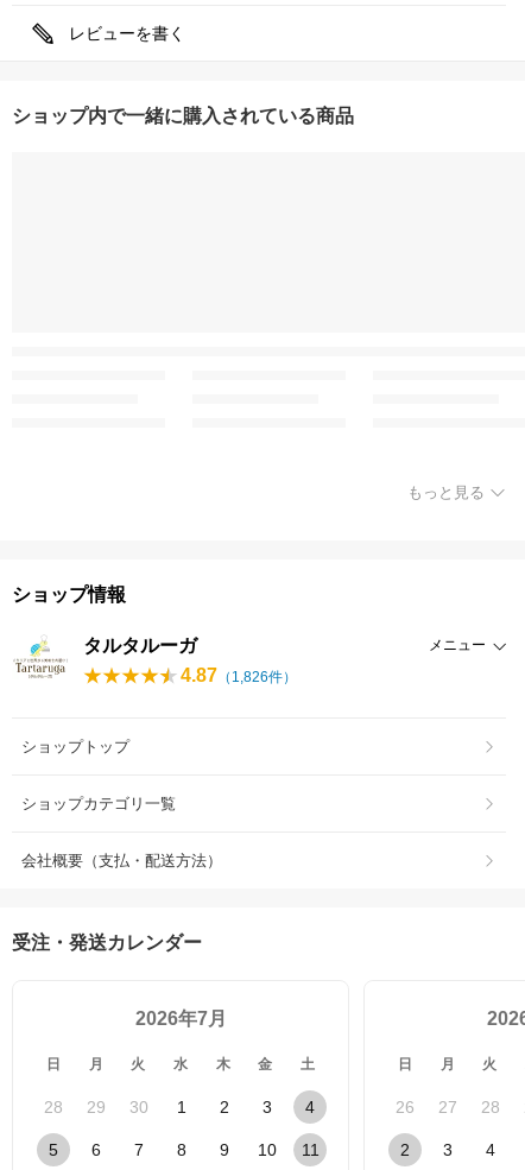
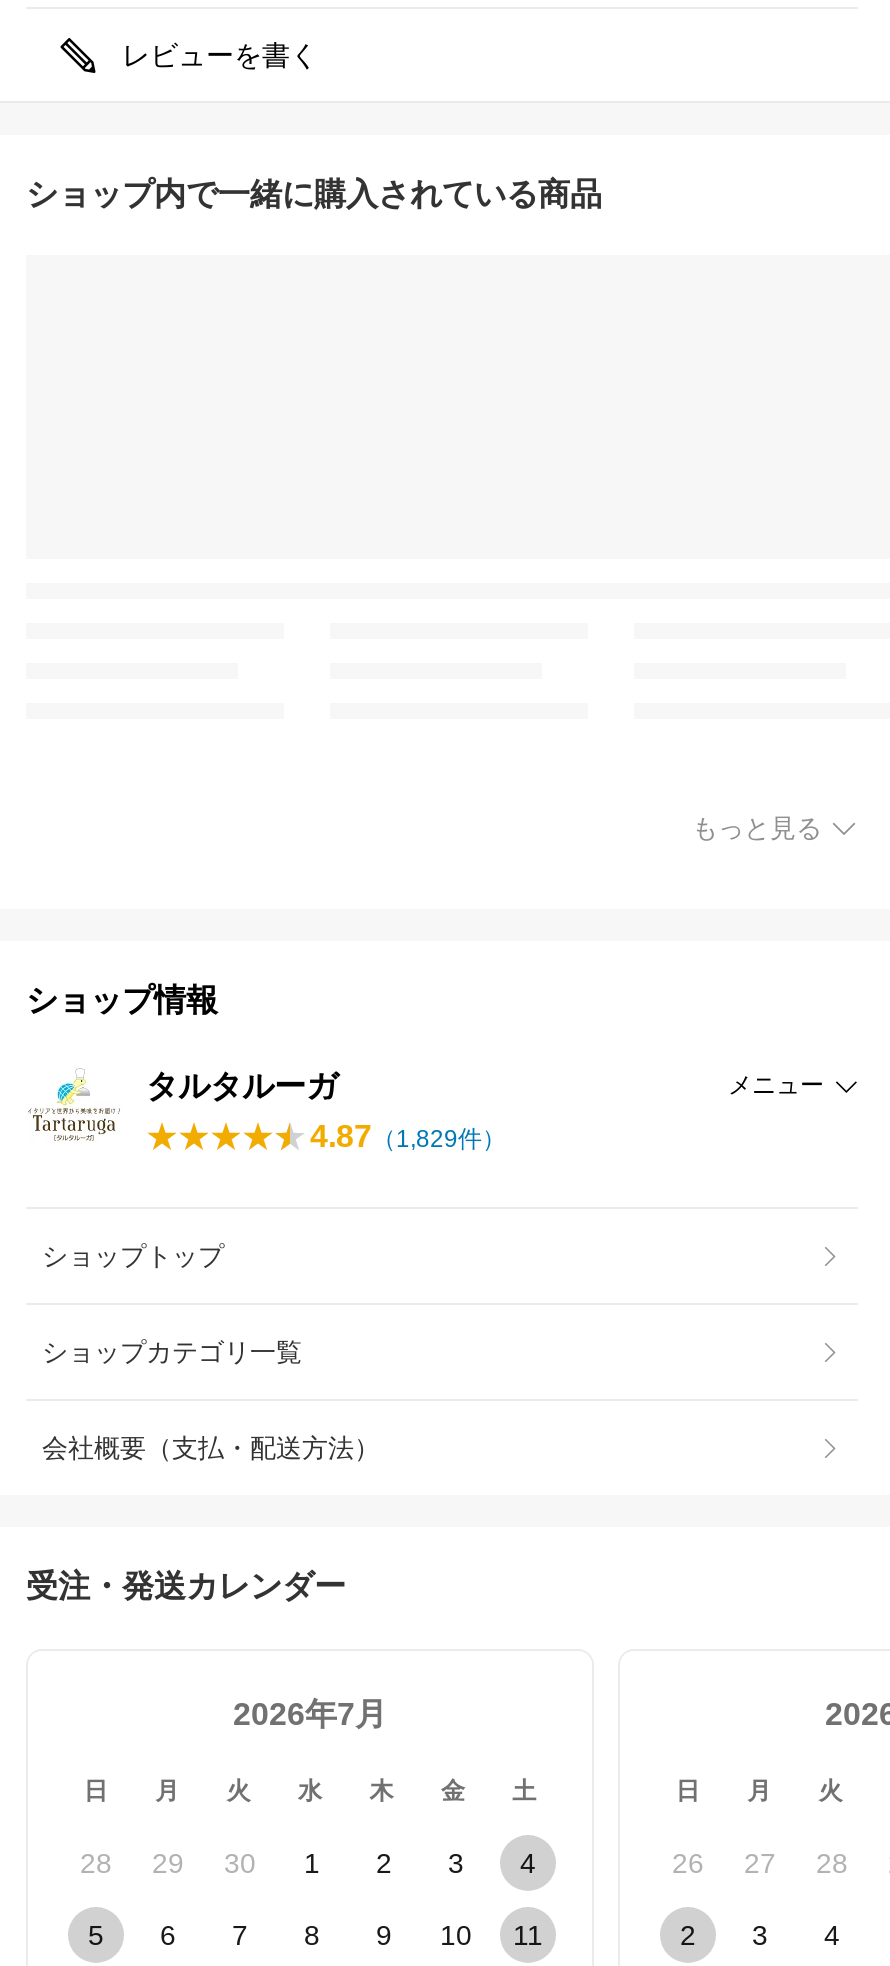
- 4.87（1,826件）
+ 4.87（1,829件）
